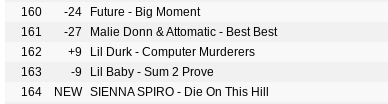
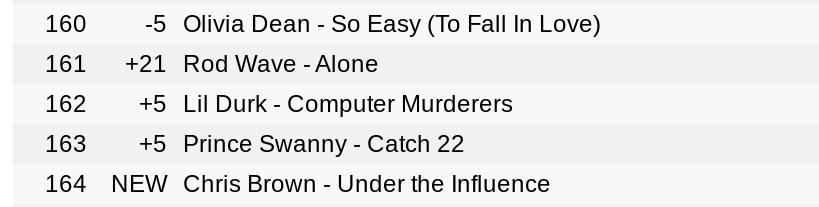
- -24 Future - Big Moment
+ -5 Olivia Dean - So Easy (To Fall In Love)

- -27 Malie Donn & Attomatic - Best Best
+ +21 Rod Wave - Alone

- +9 Lil Durk - Computer Murderers
+ +5 Lil Durk - Computer Murderers

- -9 Lil Baby - Sum 2 Prove
+ +5 Prince Swanny - Catch 22

- NEW SIENNA SPIRO - Die On This Hill
+ NEW Chris Brown - Under the Influence
